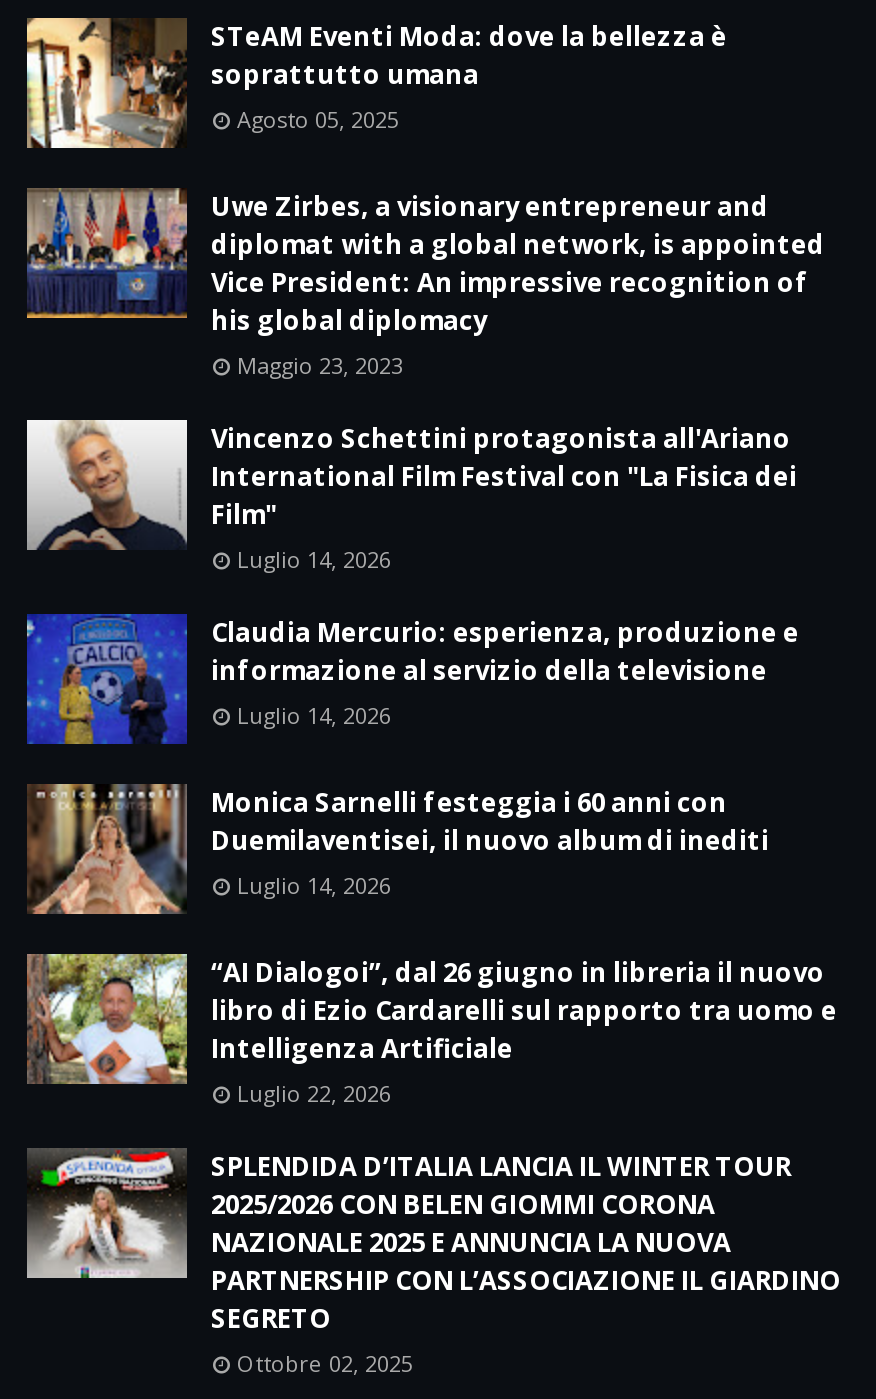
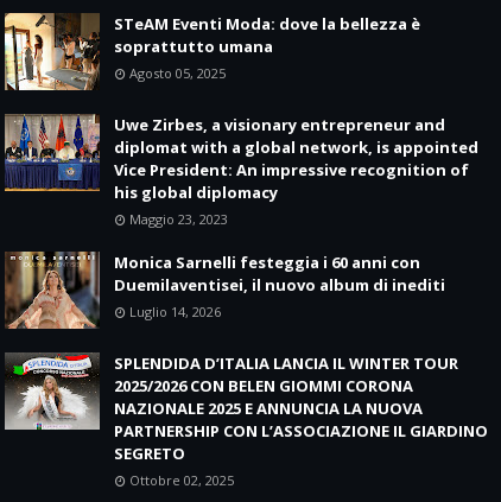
- [image]
- Vincenzo Schettini protagonista all'Ariano
- International Film Festival con "La Fisica dei
- Film"
- Luglio 14, 2026
- Claudia Mercurio: esperienza, produzione e
- informazione al servizio della televisione
- Luglio 14, 2026

- [image]

- [image]
- “AI Dialogoi”, dal 26 giugno in libreria il nuovo
- libro di Ezio Cardarelli sul rapporto tra uomo e
- Intelligenza Artificiale
- Luglio 22, 2026
